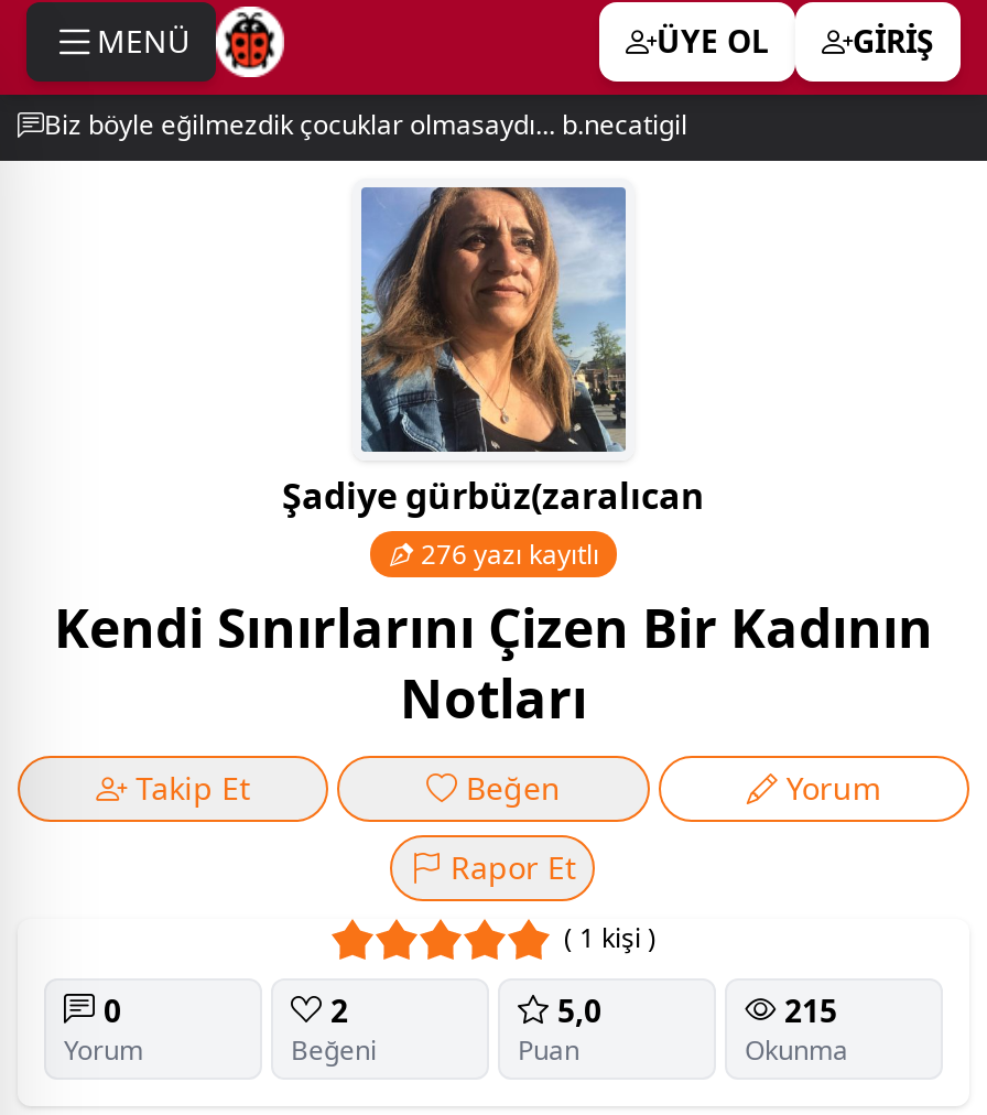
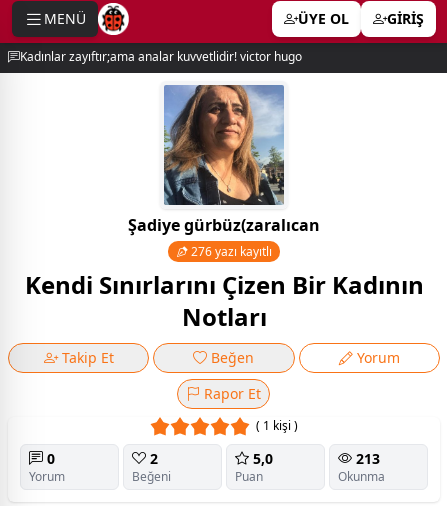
- Biz böyle eğilmezdik çocuklar olmasaydı... b.necatigil
+ Kadınlar zayıftır;ama analar kuvvetlidir! victor hugo

- 215
+ 213
